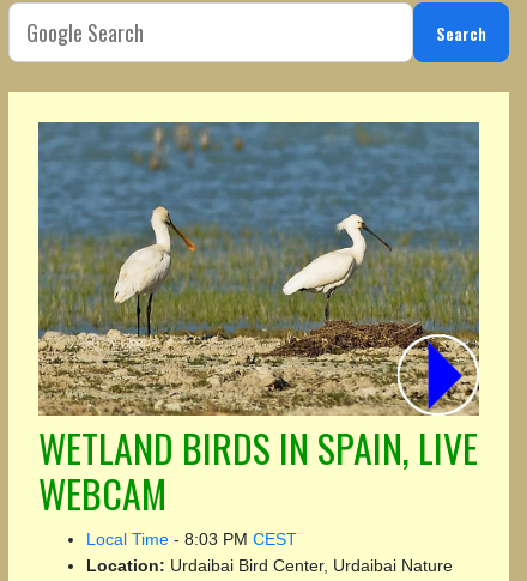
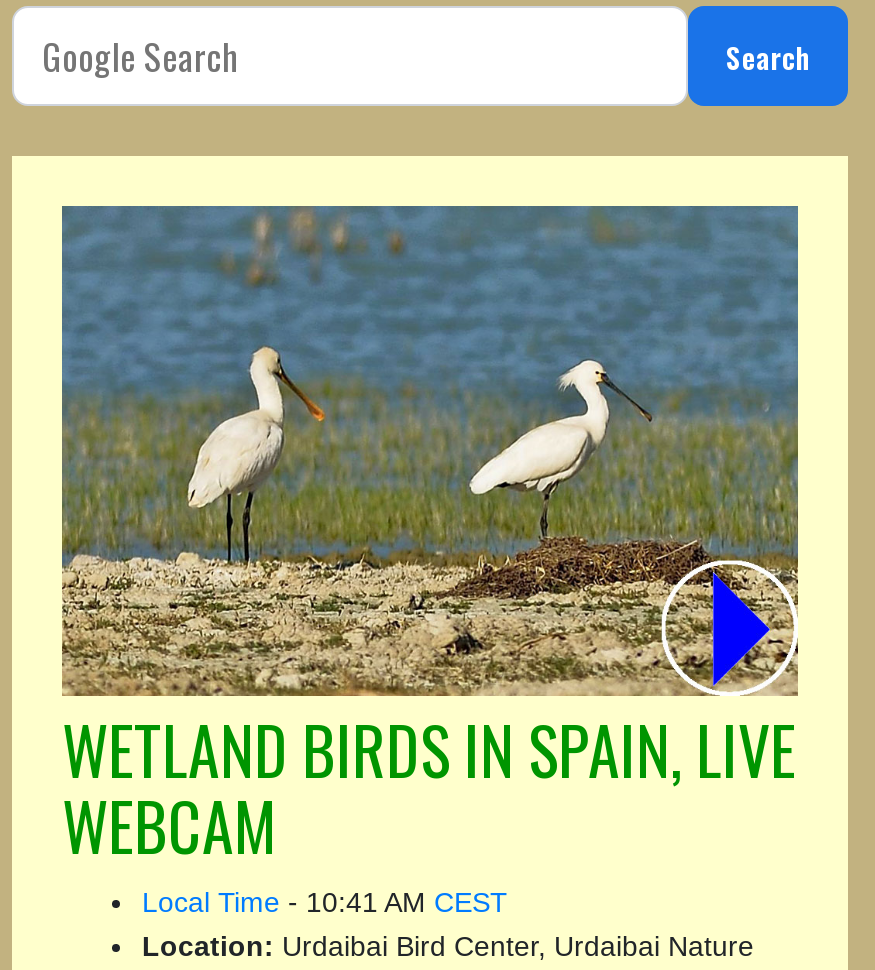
- Local Time - 8:03 PM CEST
+ Local Time - 10:41 AM CEST
